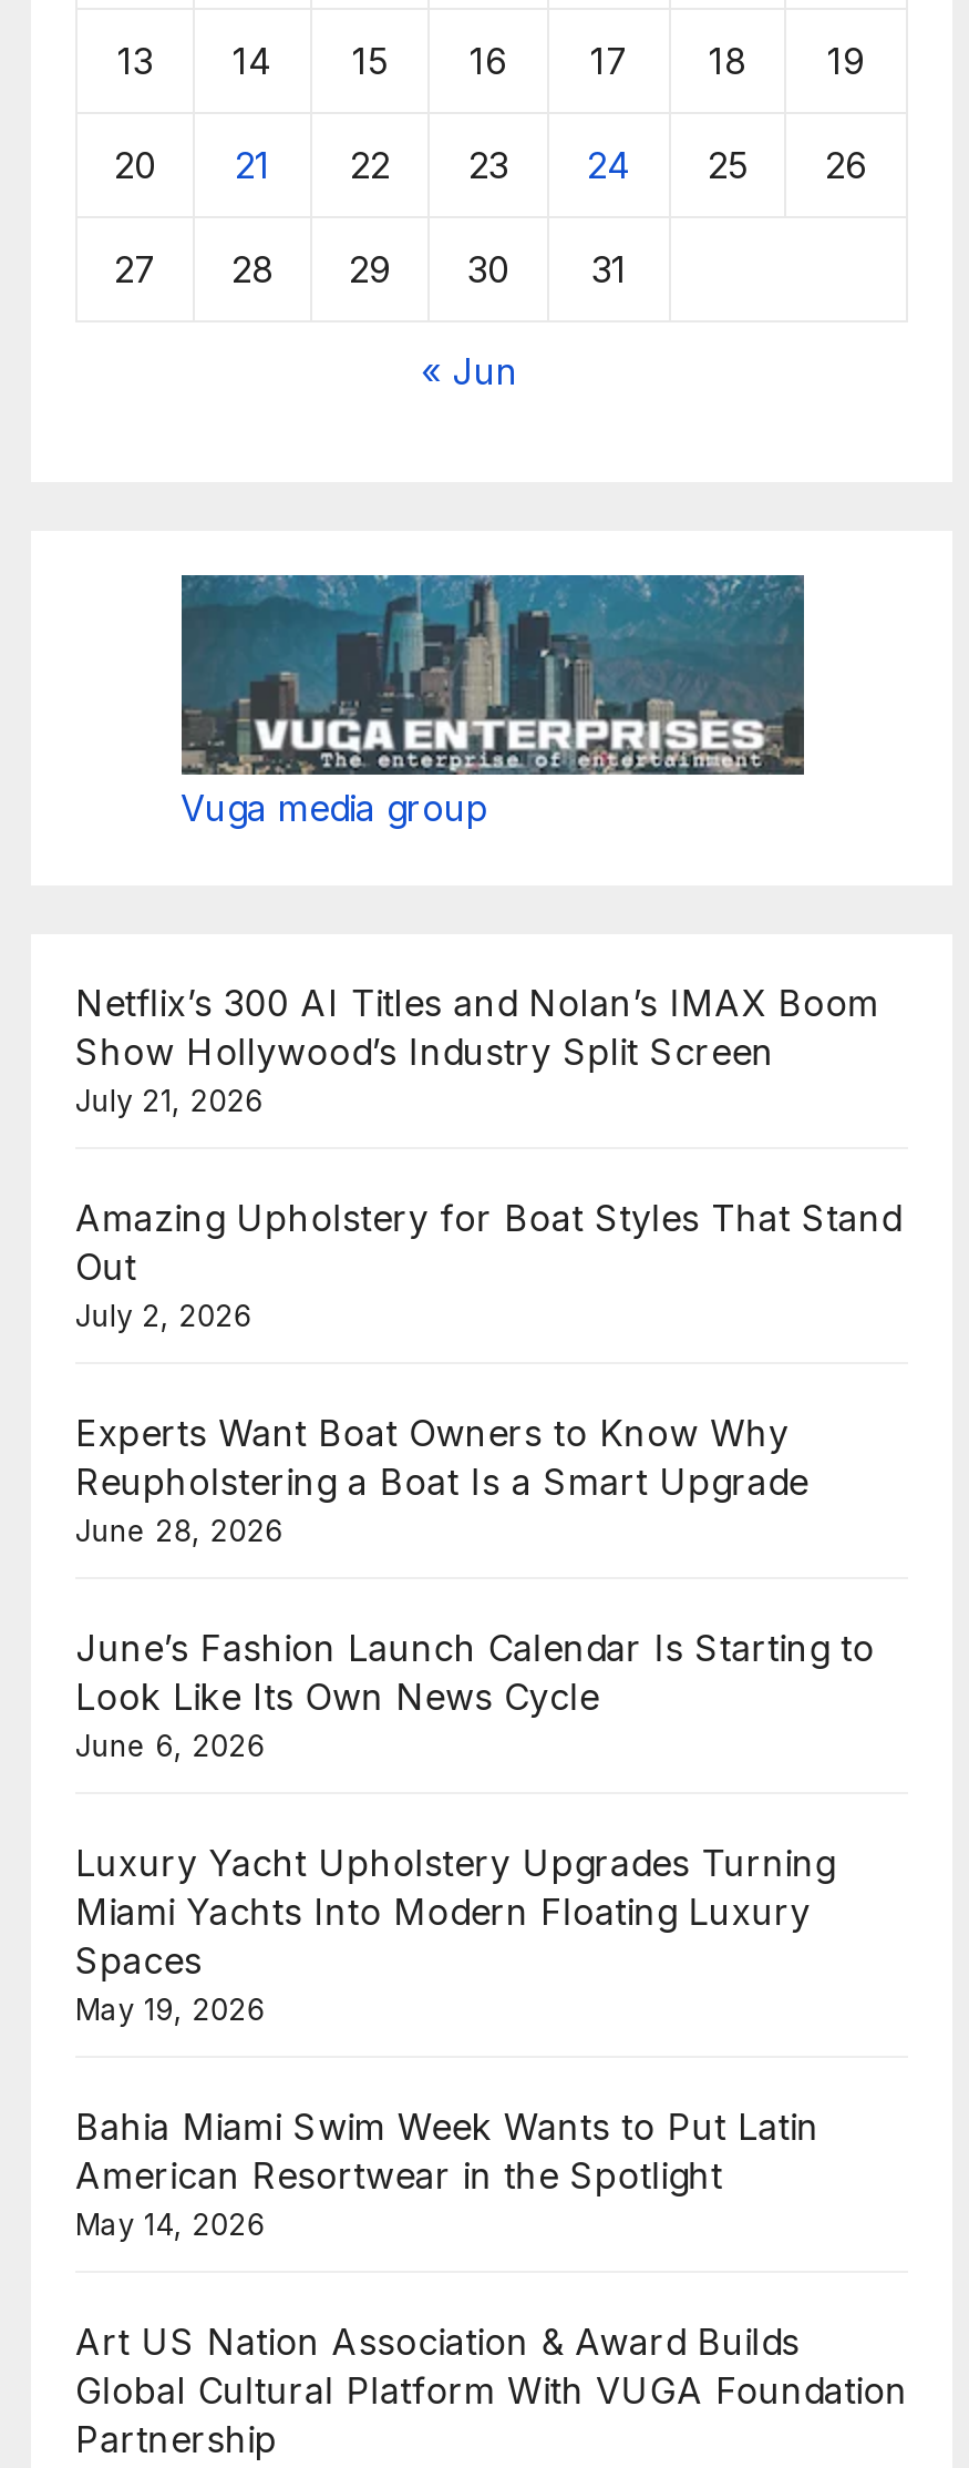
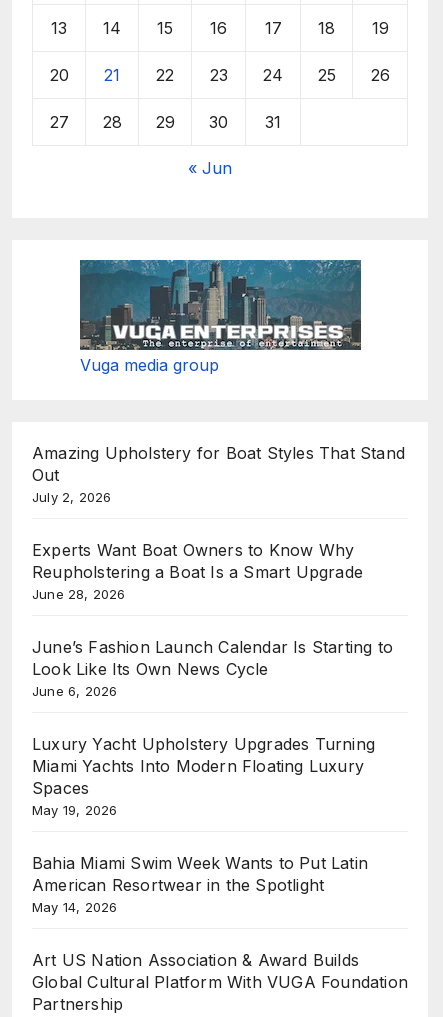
- Netflix’s 300 AI Titles and Nolan’s IMAX Boom
- Show Hollywood’s Industry Split Screen
- July 21, 2026
